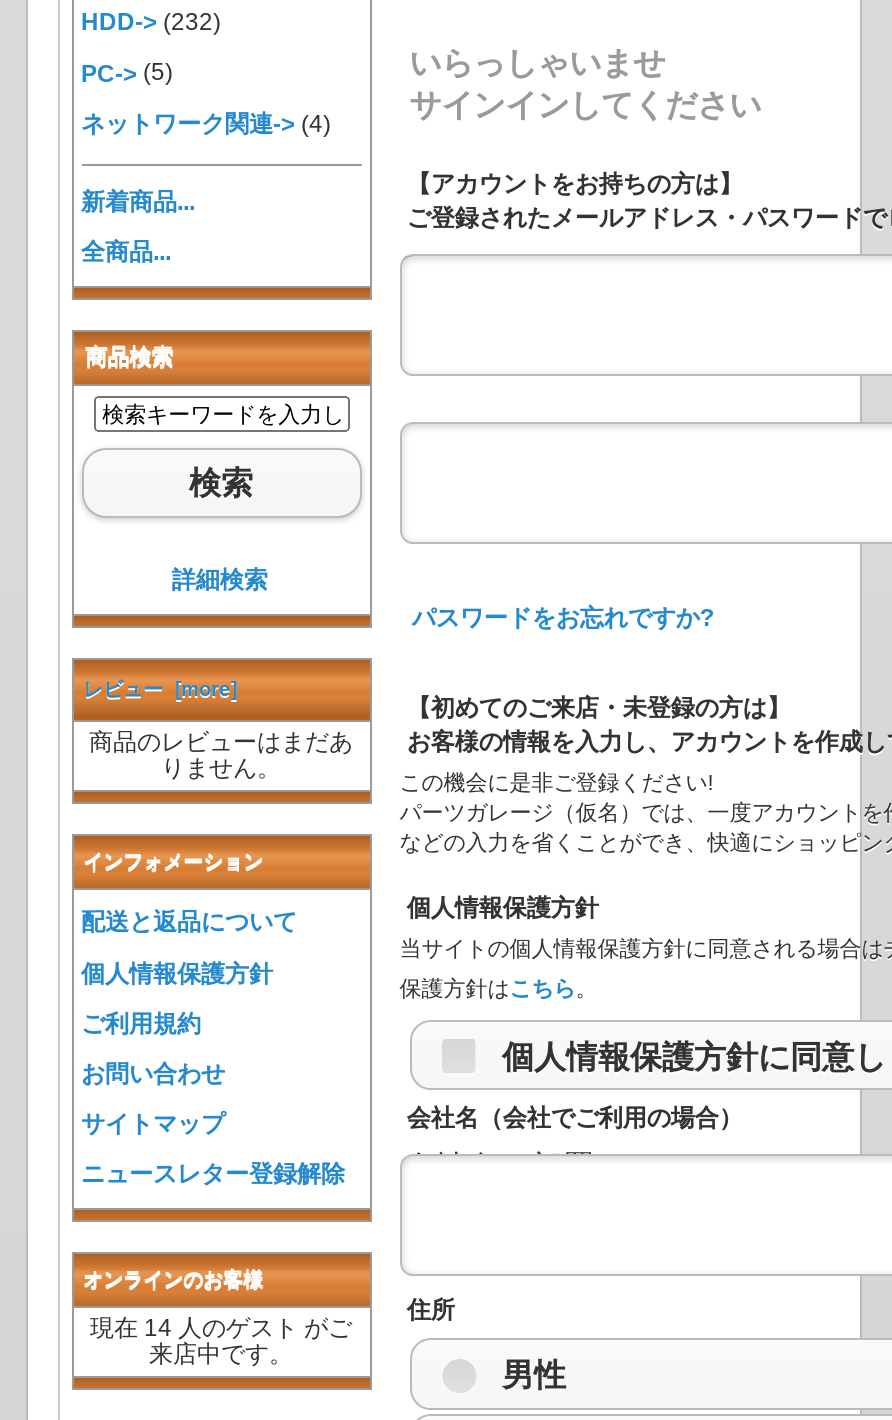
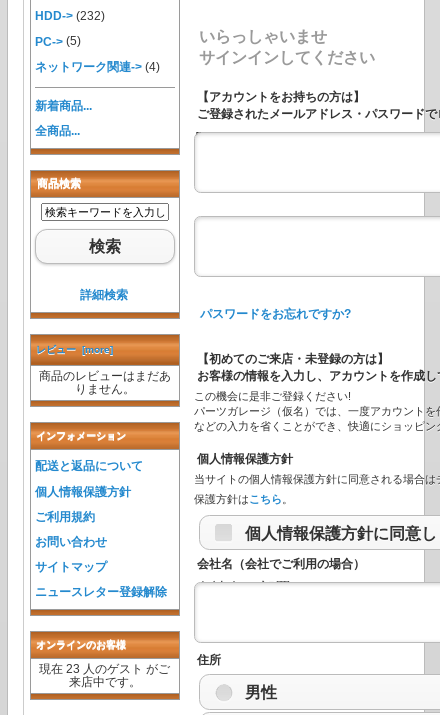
- 現在 14 人のゲスト がご
+ 現在 23 人のゲスト がご
